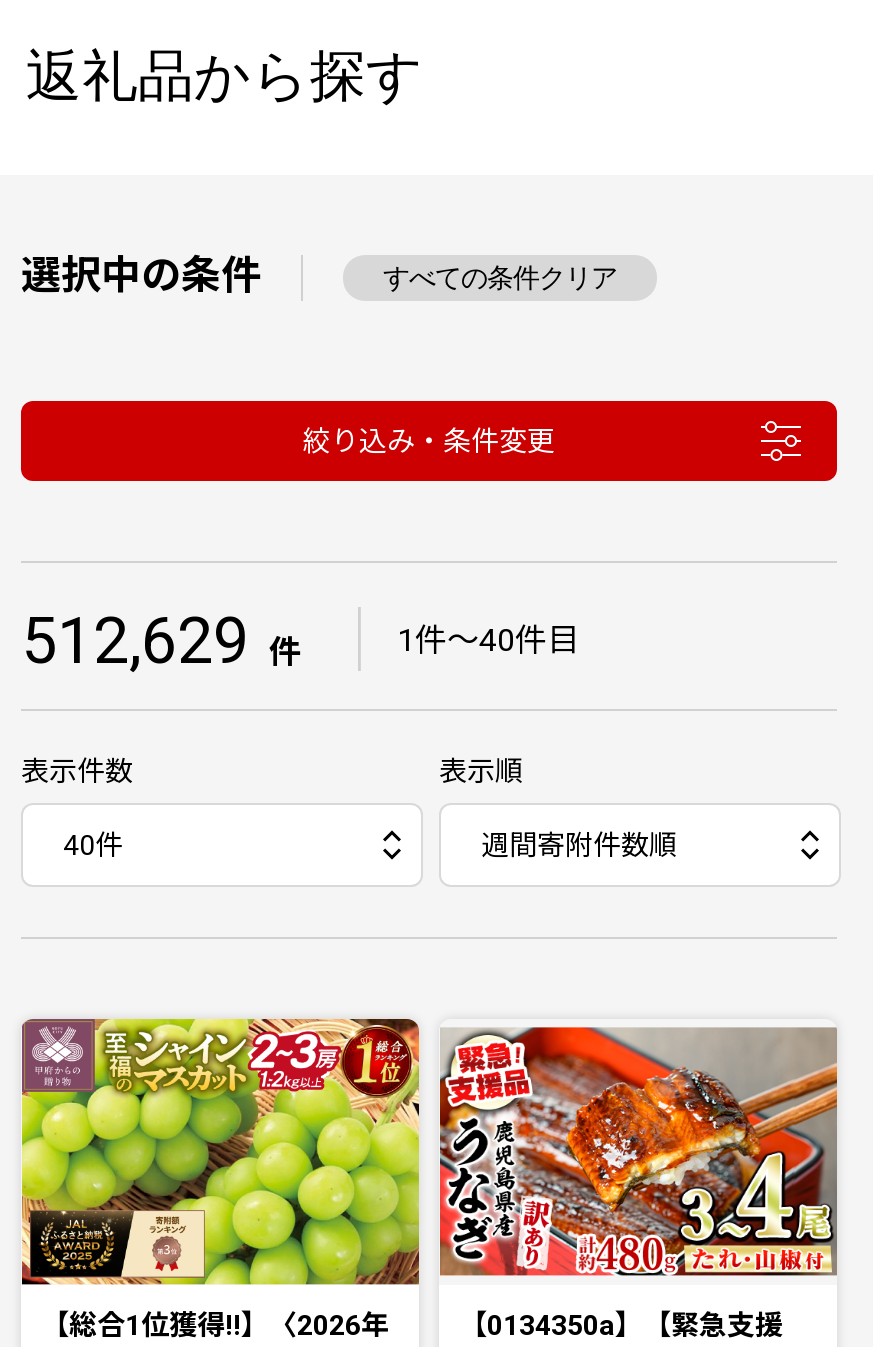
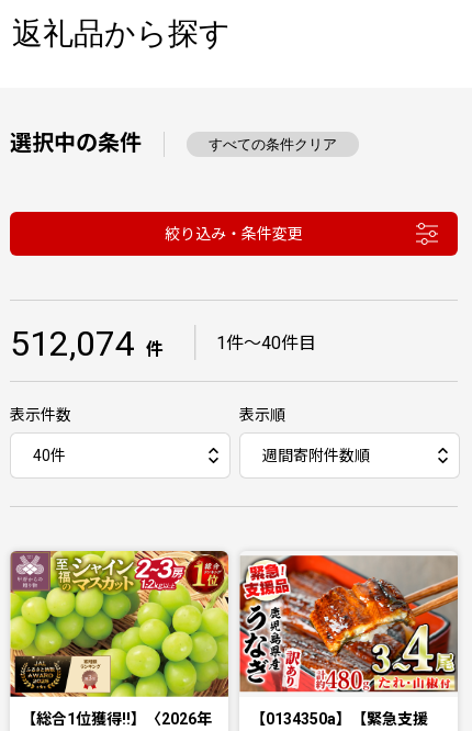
- 512,629 件 ｜ 1件〜40件目
+ 512,074 件 ｜ 1件〜40件目
